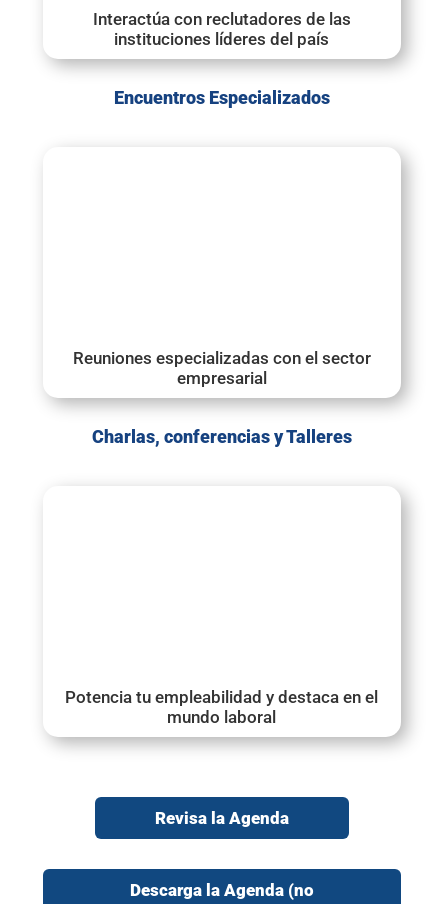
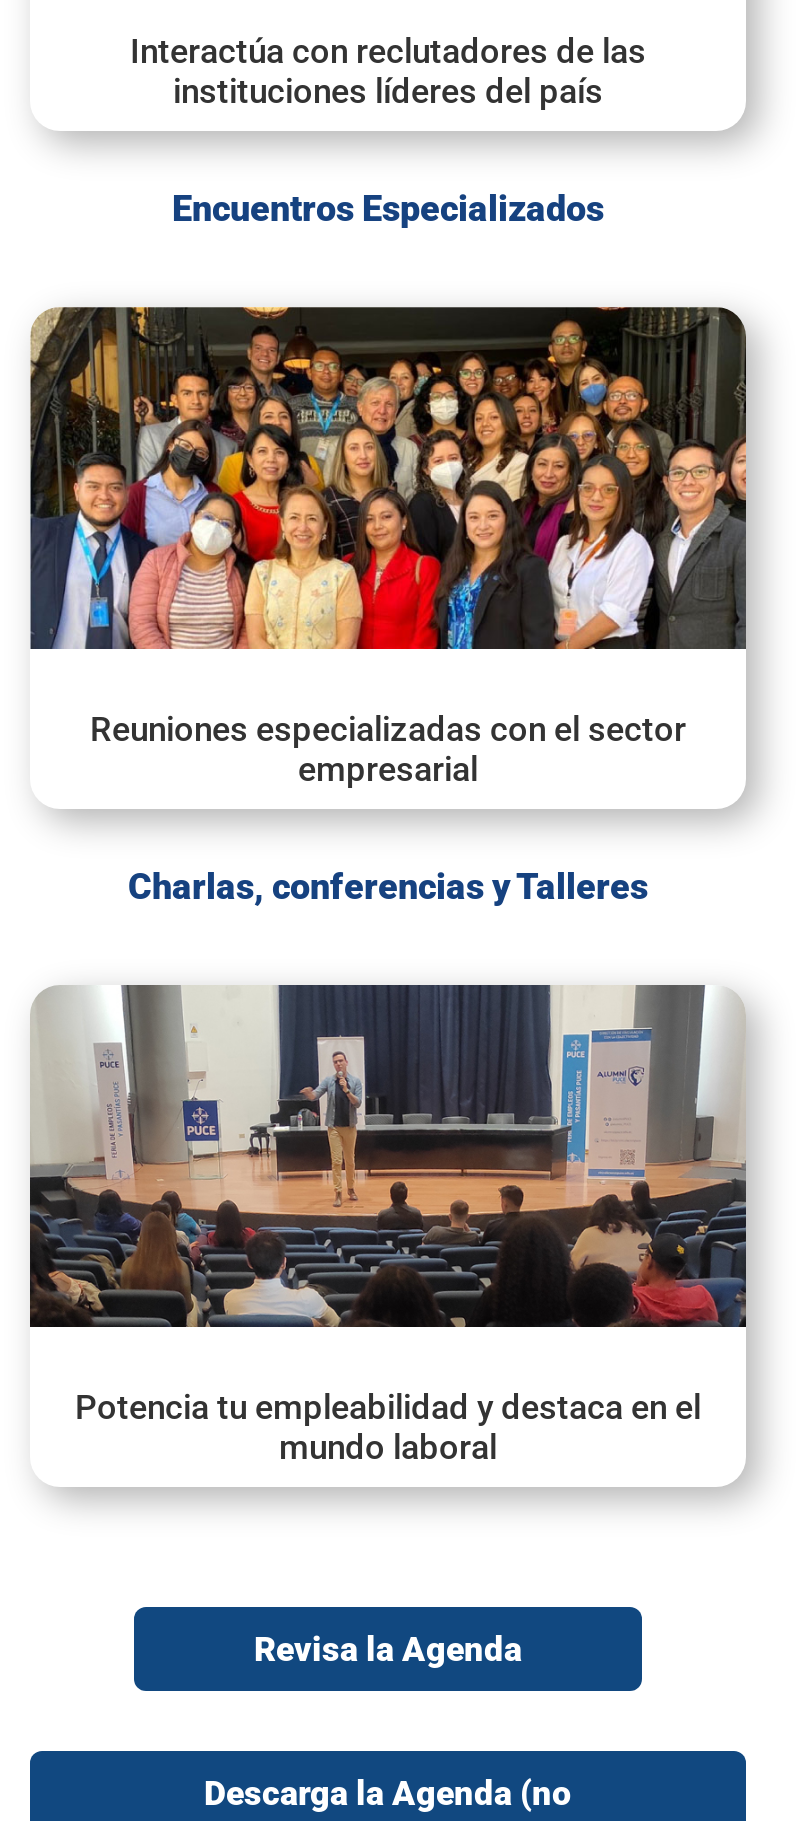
+ [image]

+ [image]
